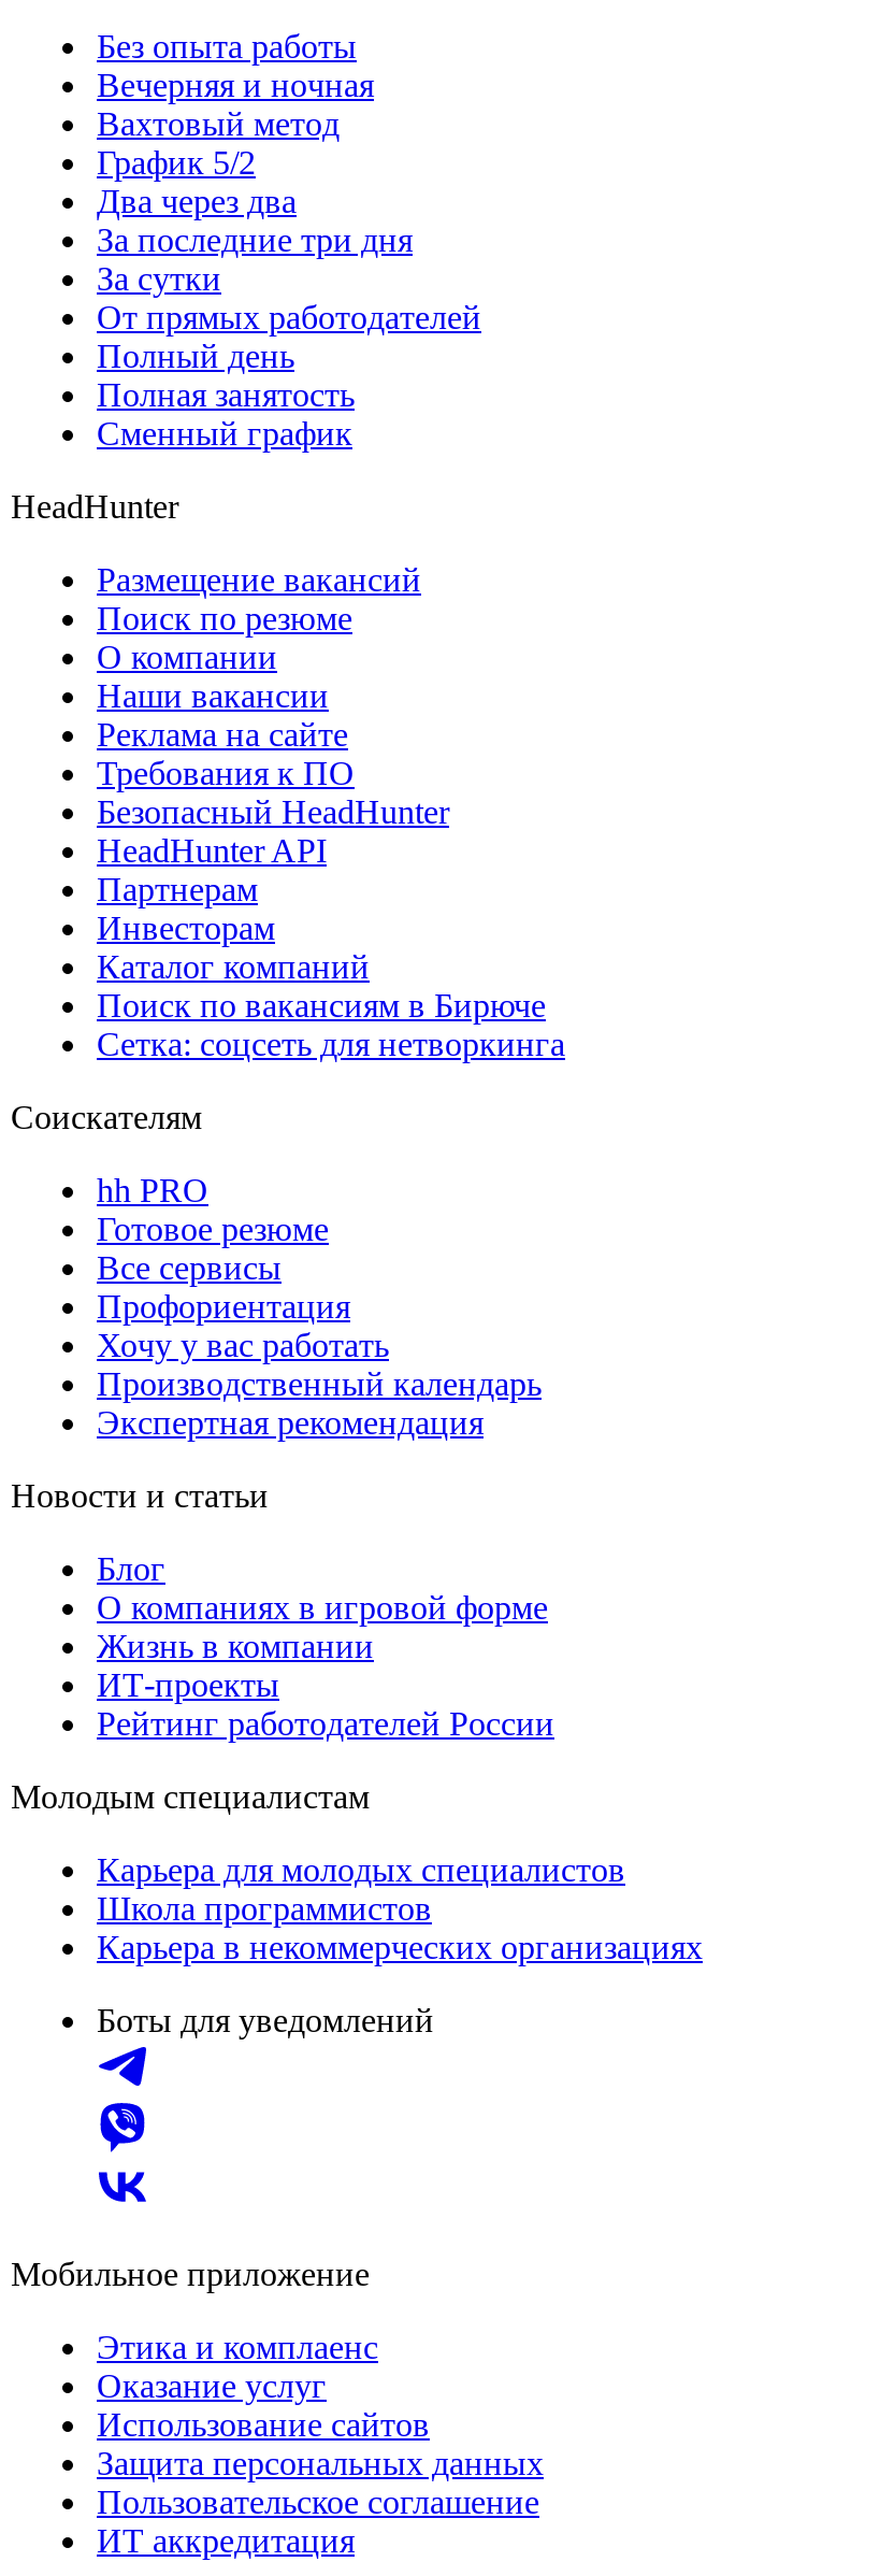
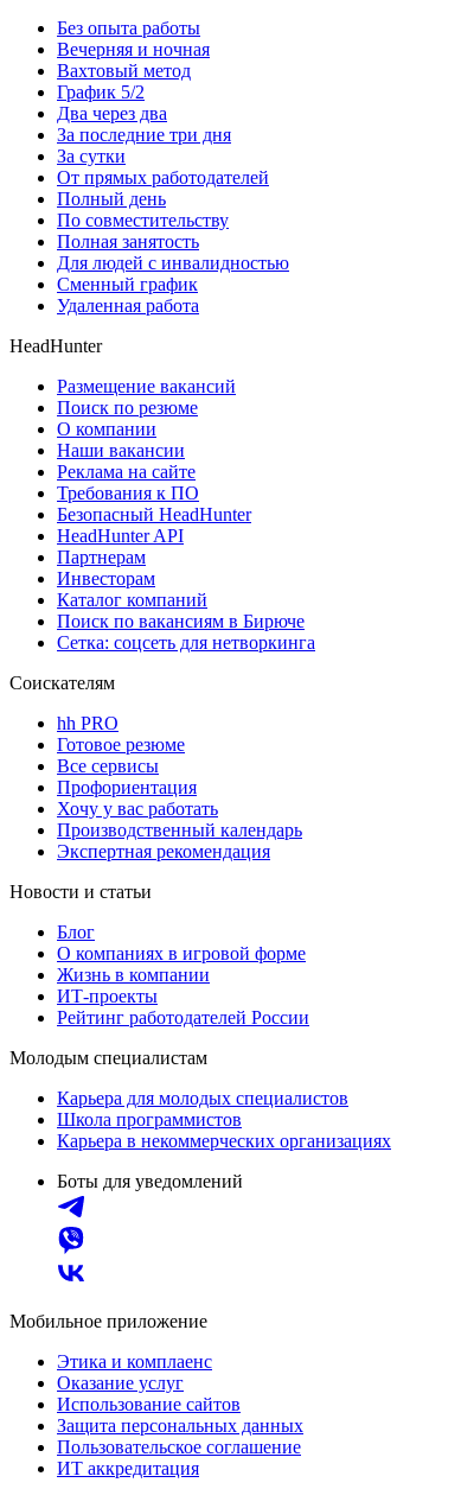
+ По совместительству

+ Для людей с инвалидностью

+ Удаленная работа
